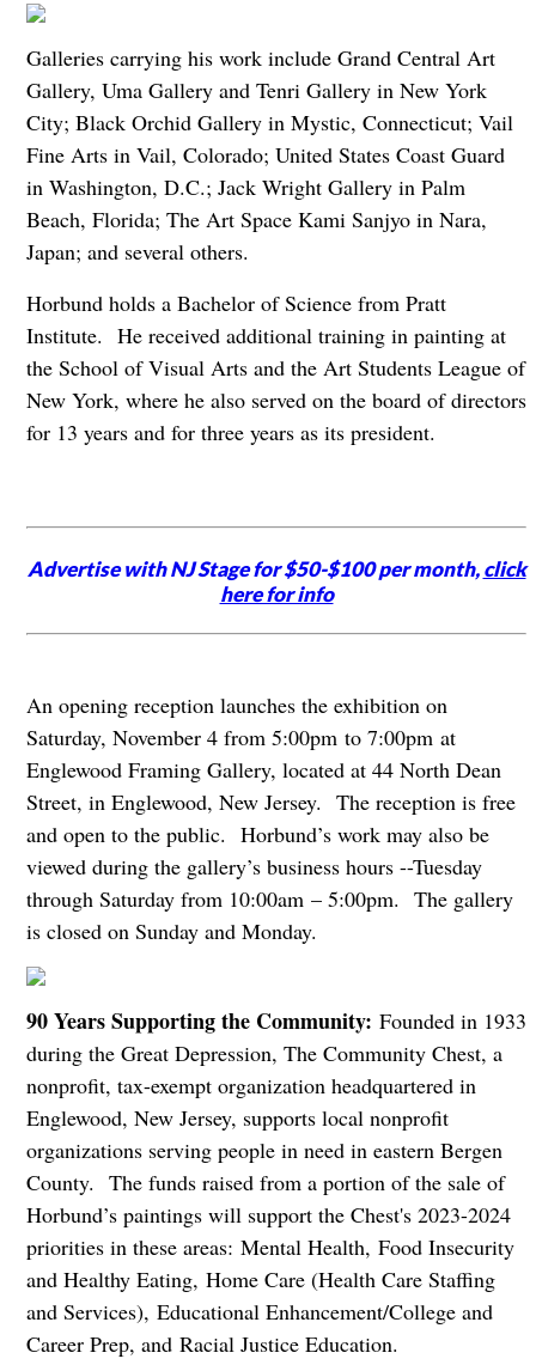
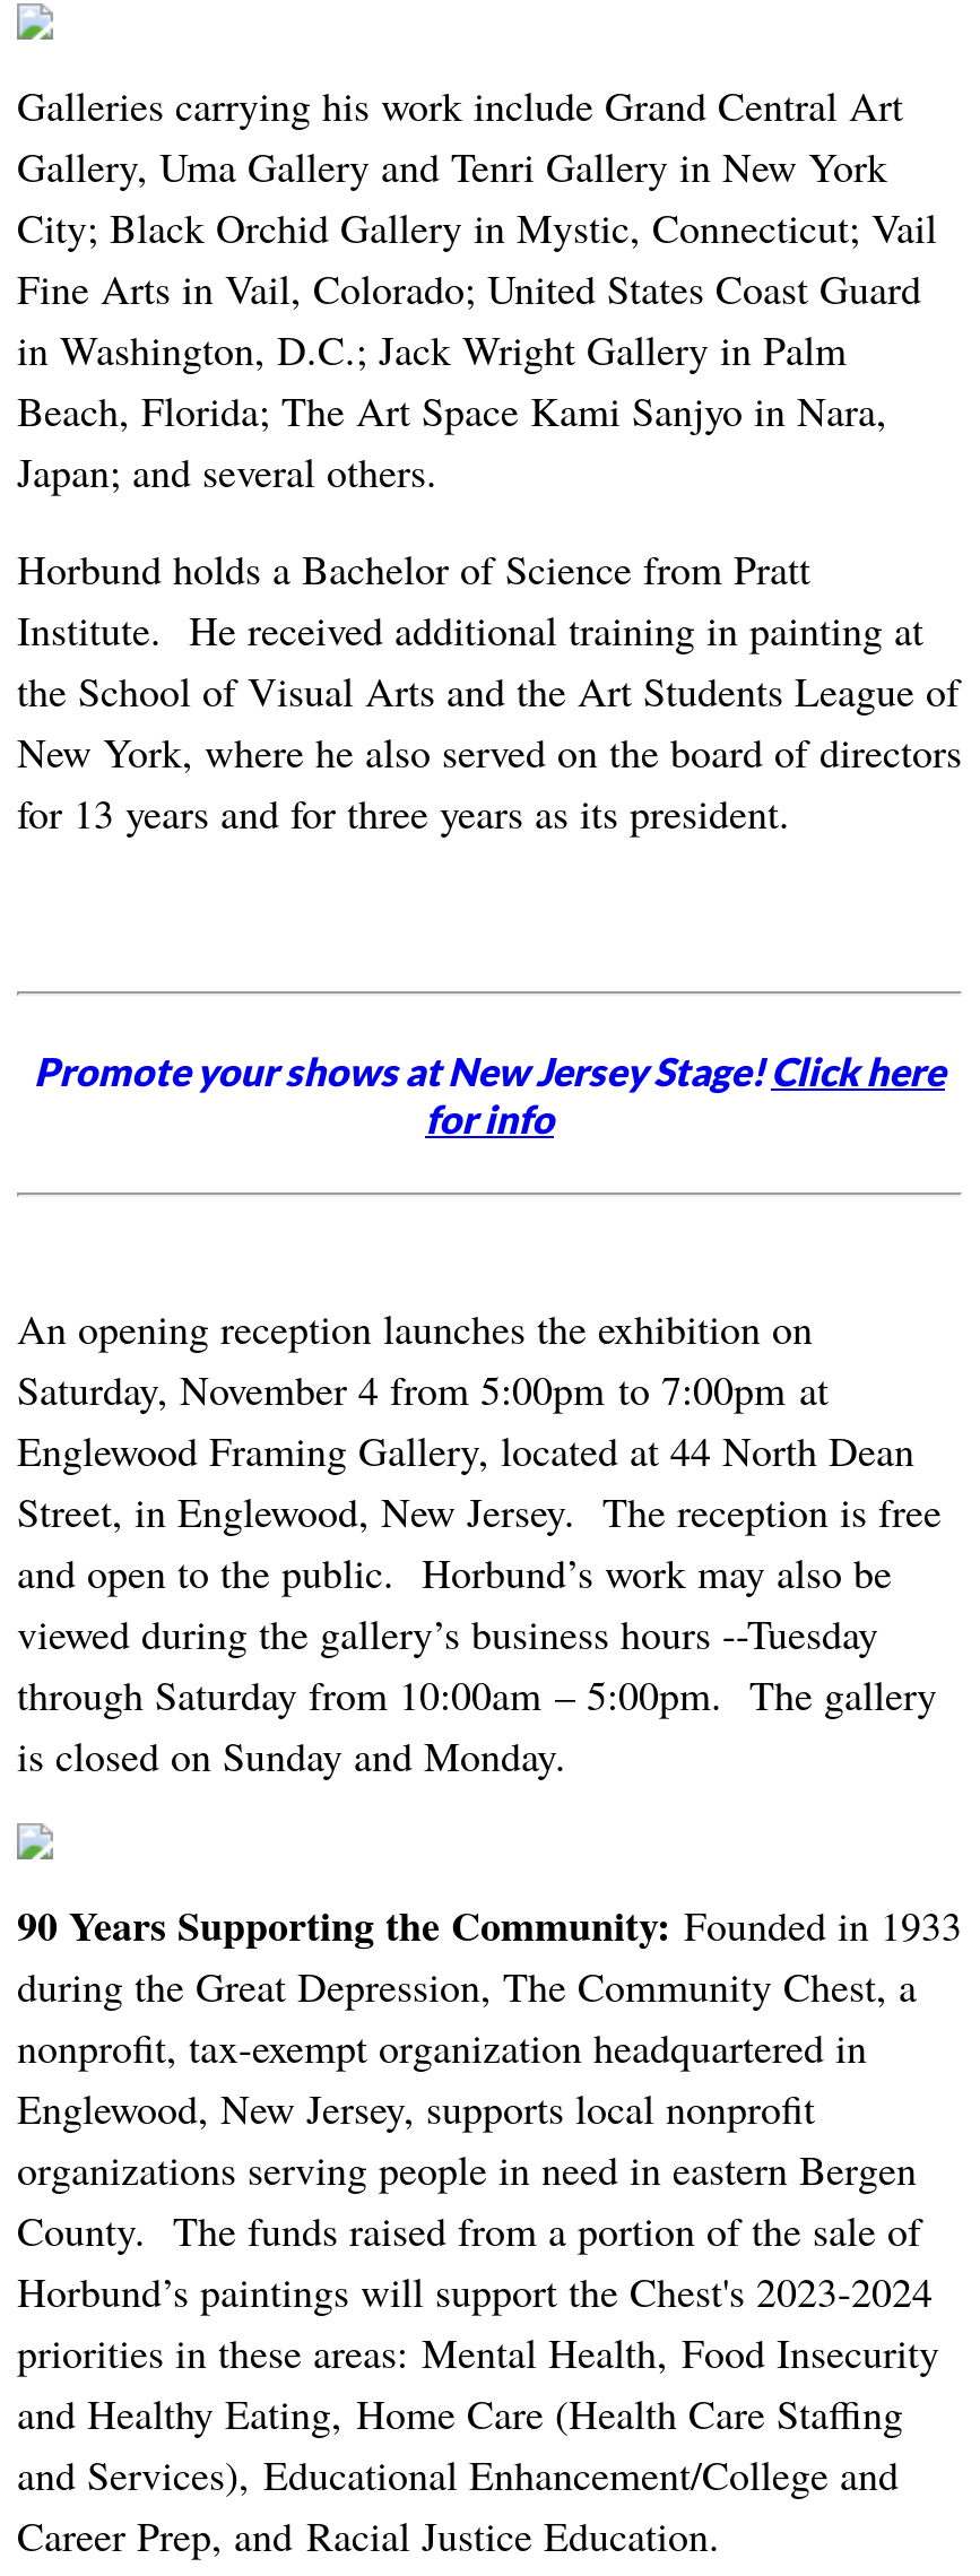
- Advertise with NJ Stage for $50-$100 per month,click
- here for info
+ Promote your shows at New Jersey Stage!Click here
+ for info
